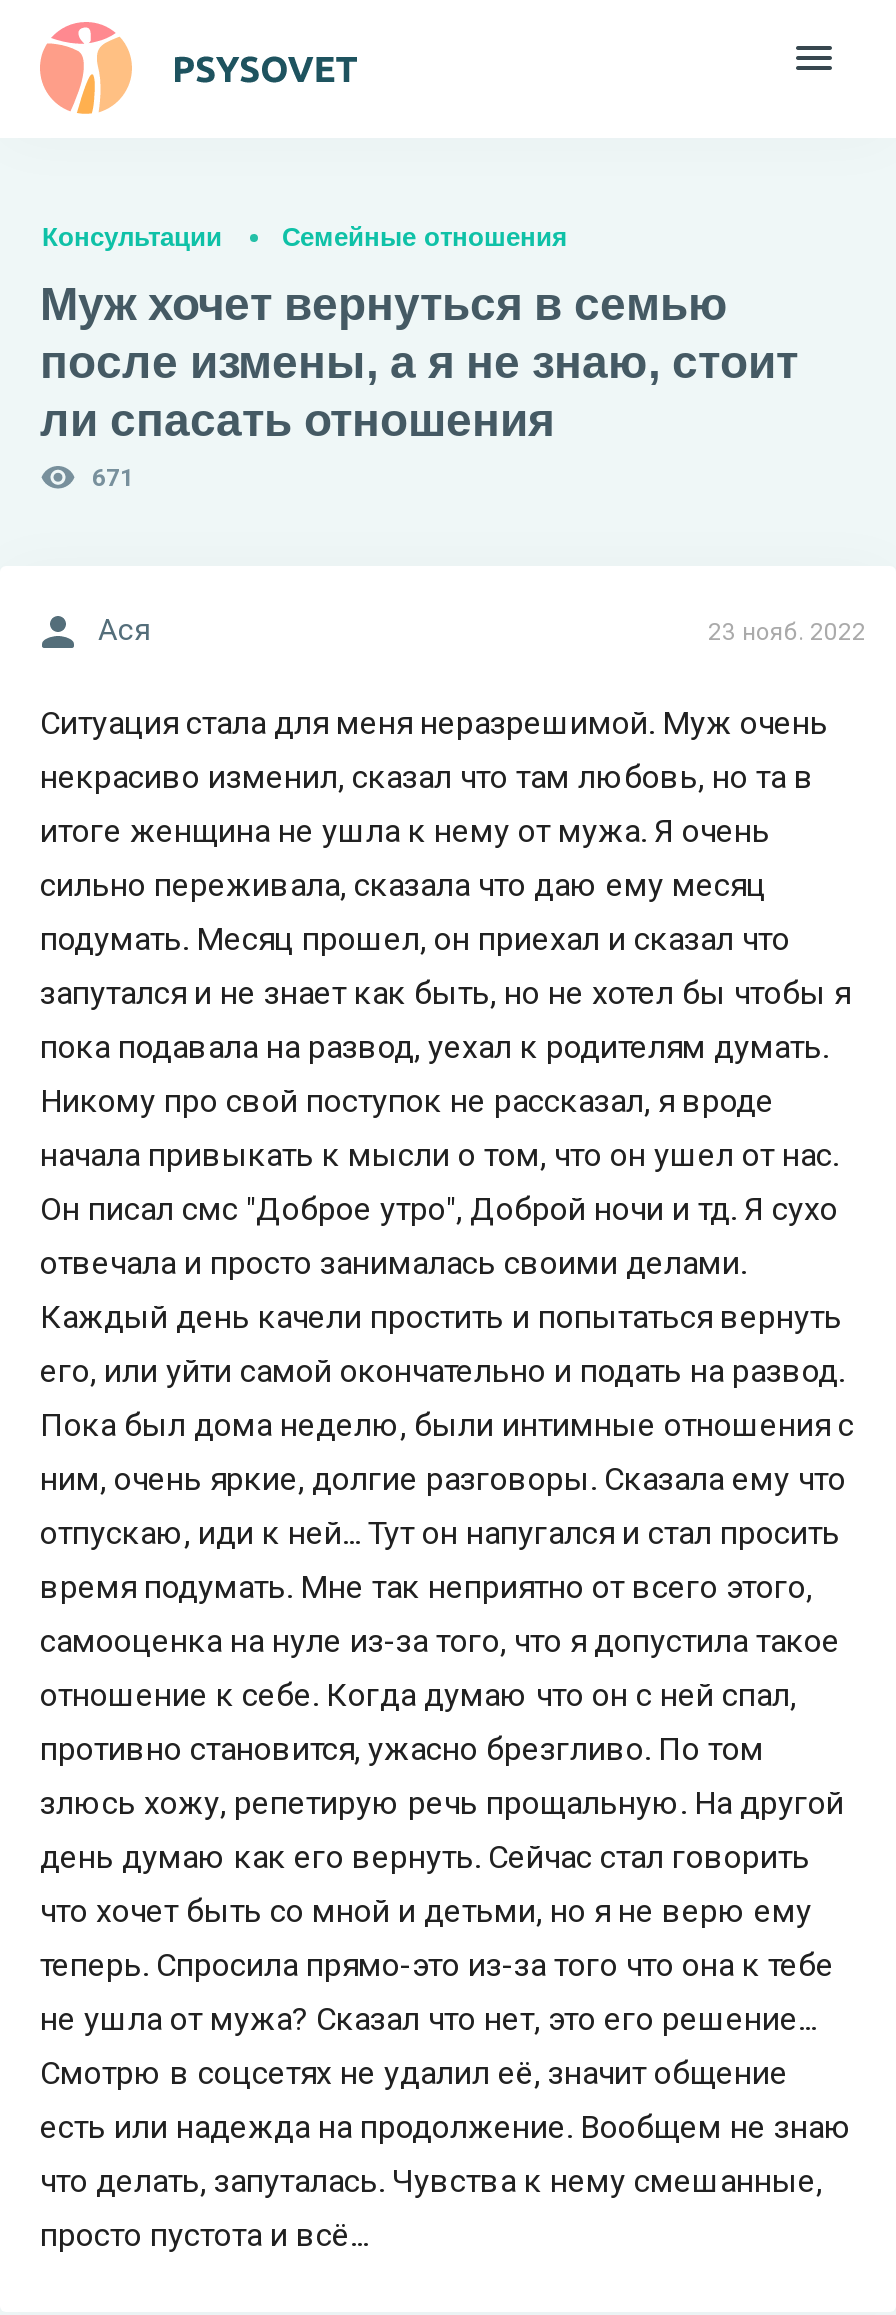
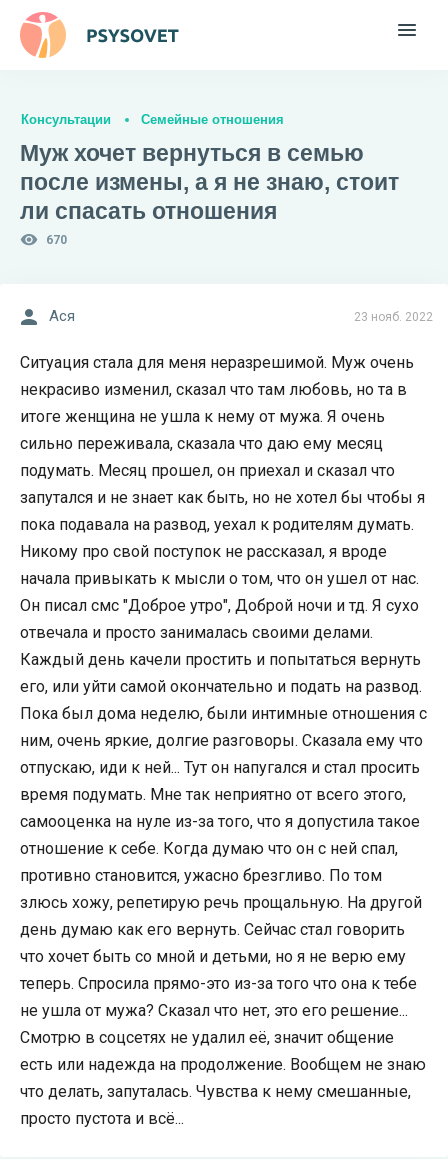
- 671
+ 670
